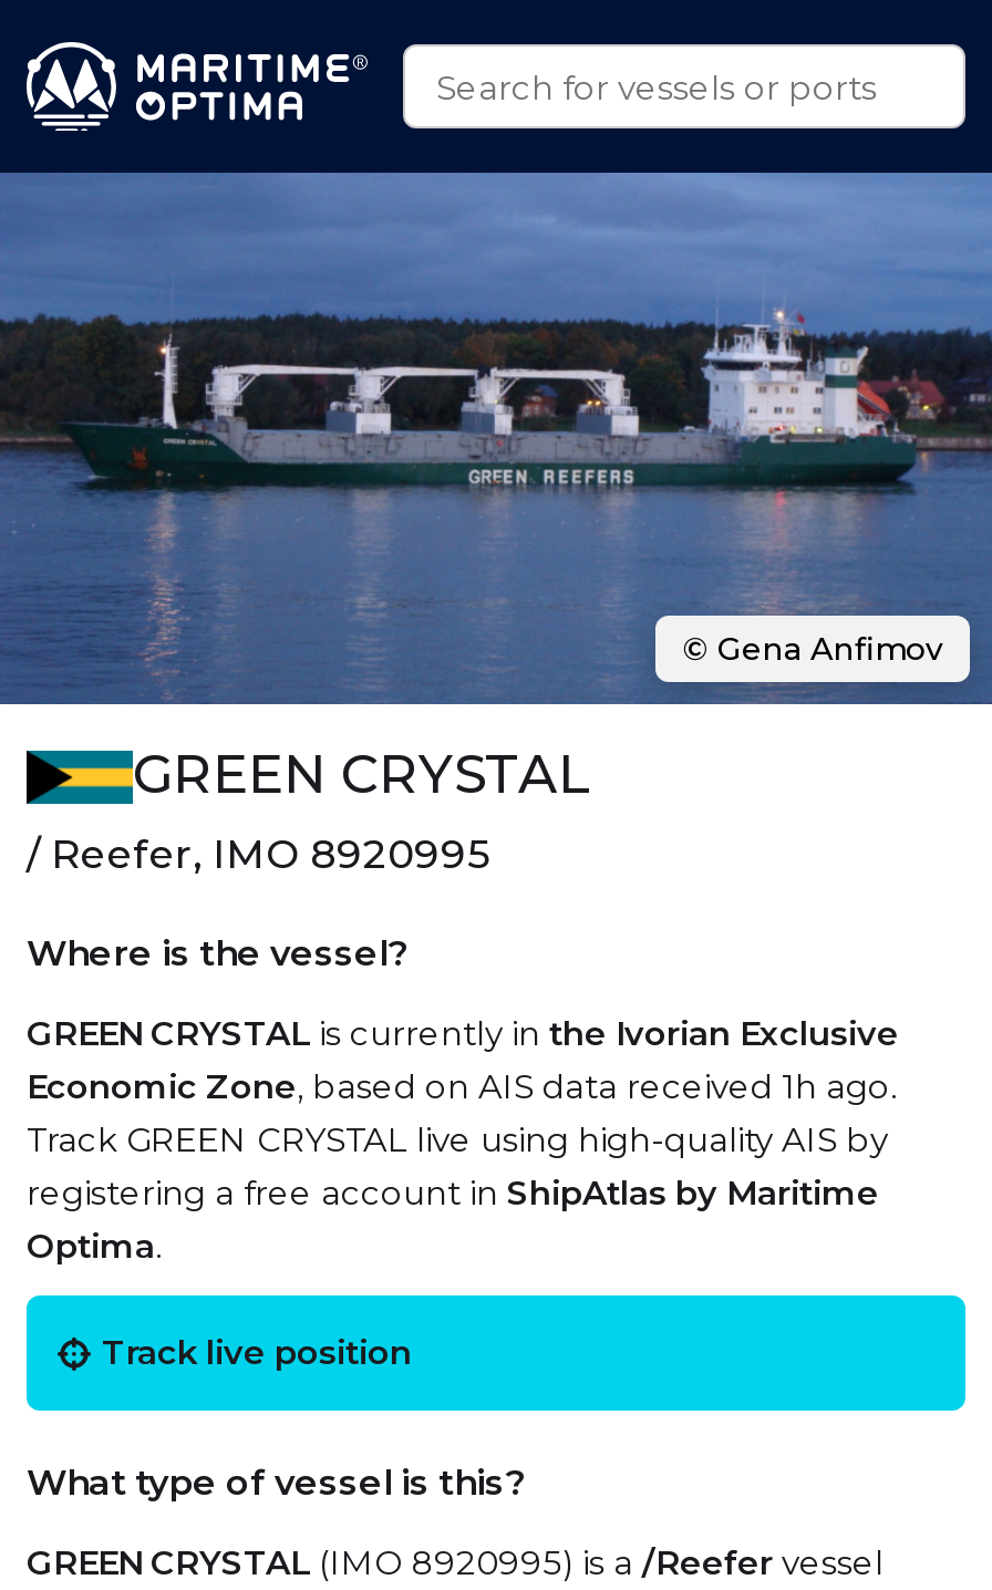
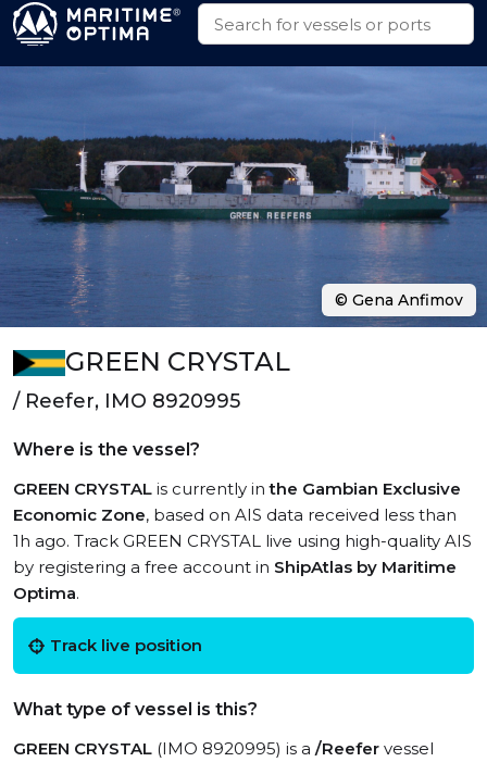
- GREEN CRYSTAL is currently in the Ivorian Exclusive
- Economic Zone, based on AIS data received 1h ago.
- Track GREEN CRYSTAL live using high-quality AIS by
- registering a free account in ShipAtlas by Maritime
+ GREEN CRYSTAL is currently in the Gambian Exclusive
+ Economic Zone, based on AIS data received less than
+ 1h ago. Track GREEN CRYSTAL live using high-quality AIS
+ by registering a free account in ShipAtlas by Maritime
